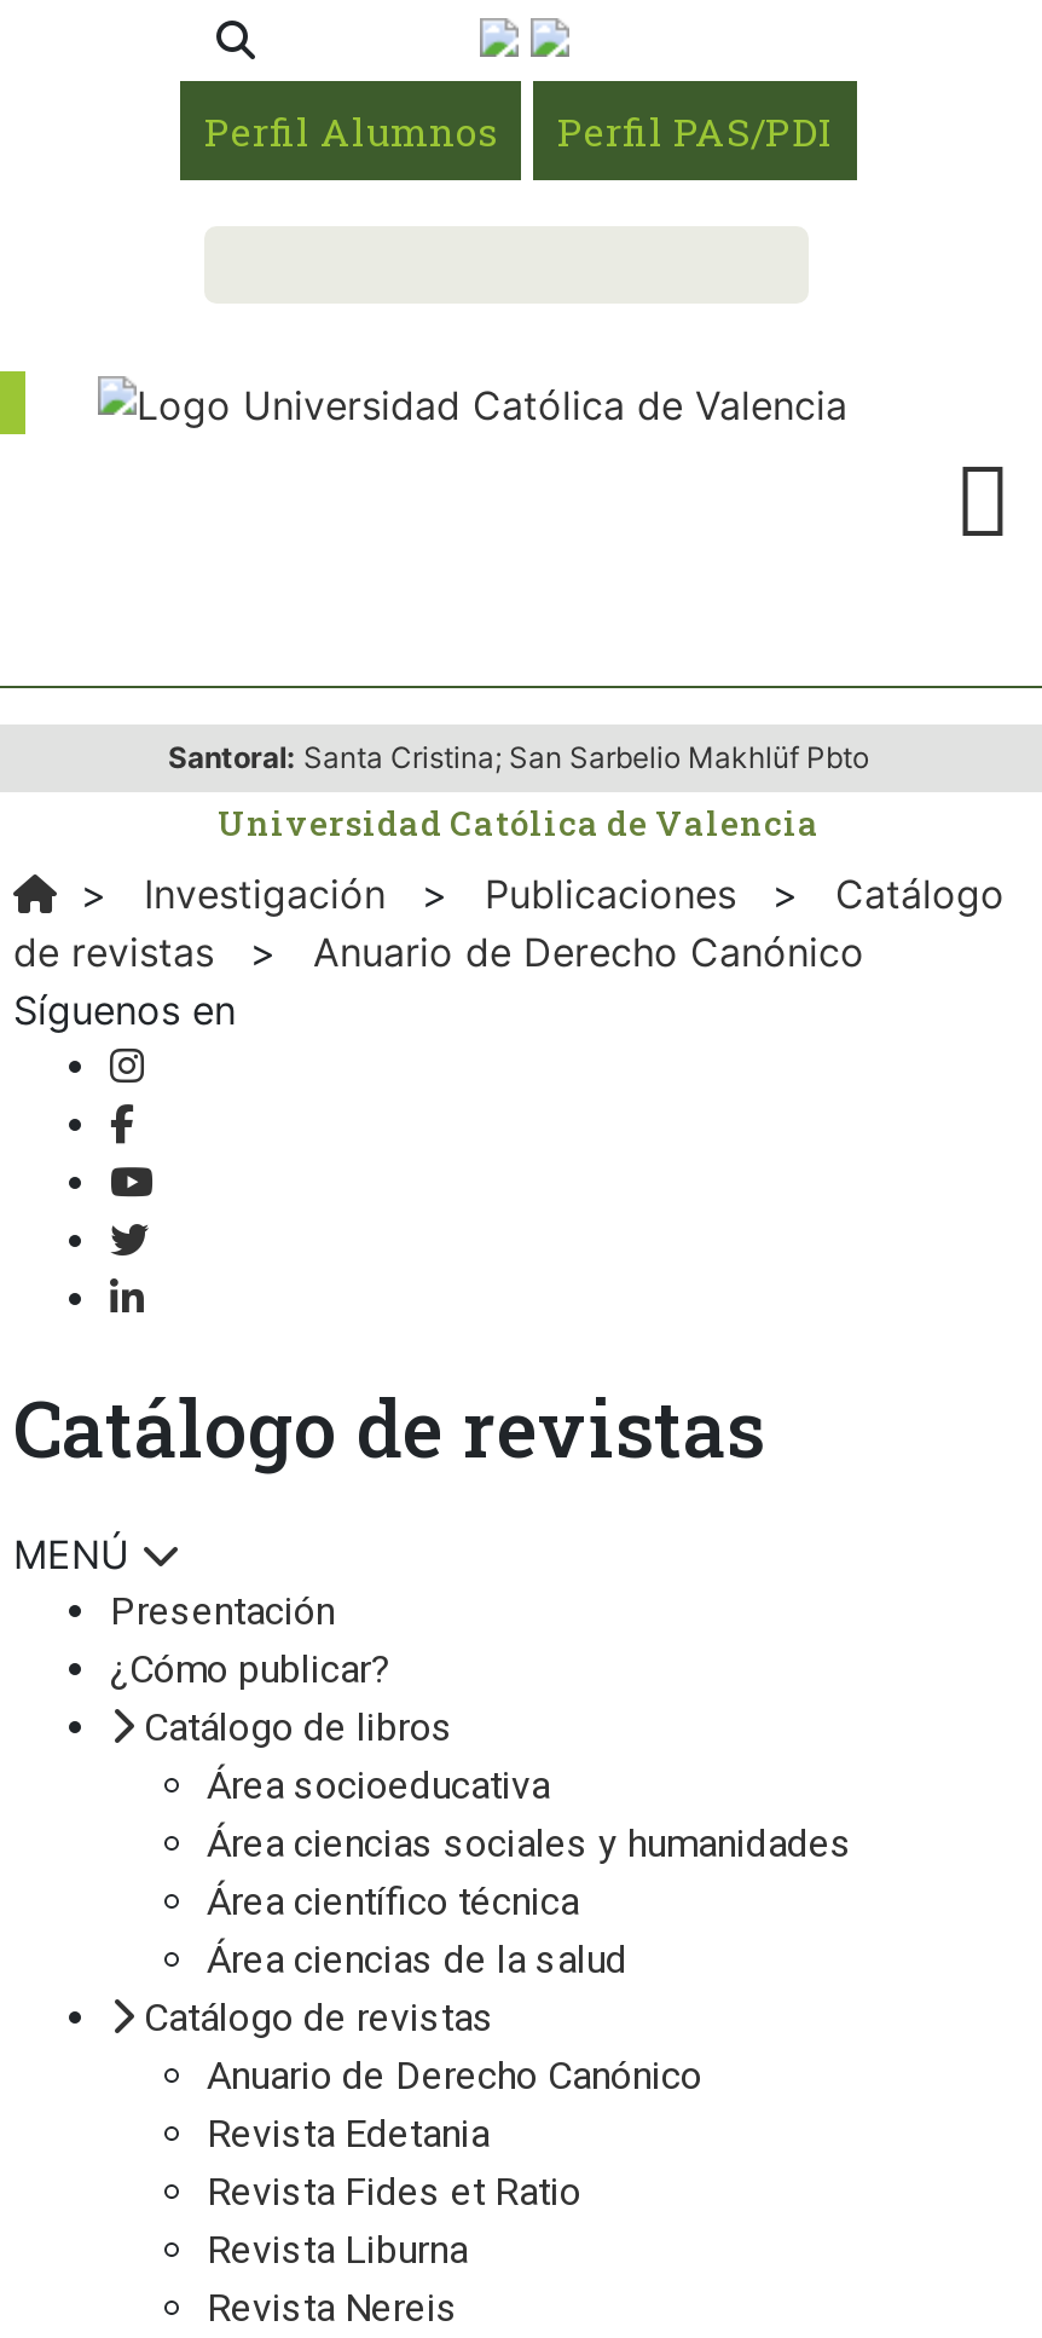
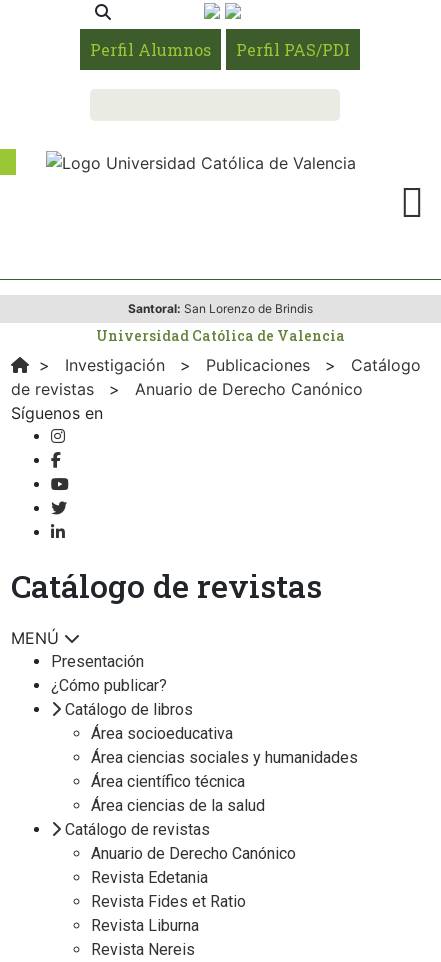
- Santoral: Santa Cristina; San Sarbelio Makhlüf Pbto
+ Santoral: San Lorenzo de Brindis
